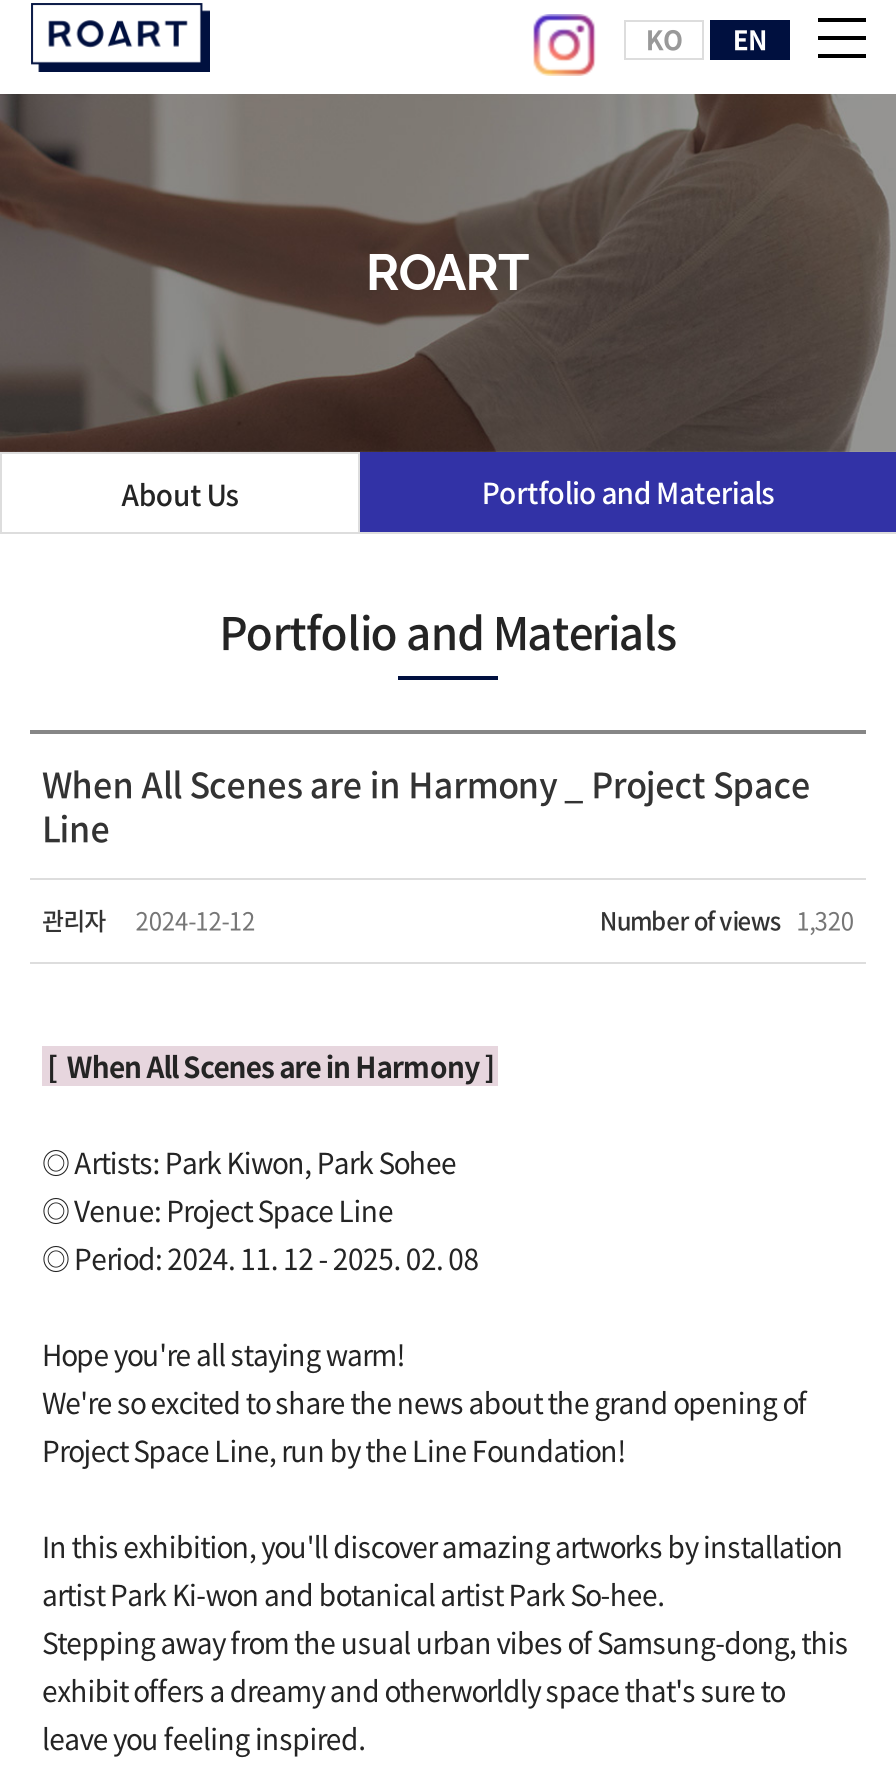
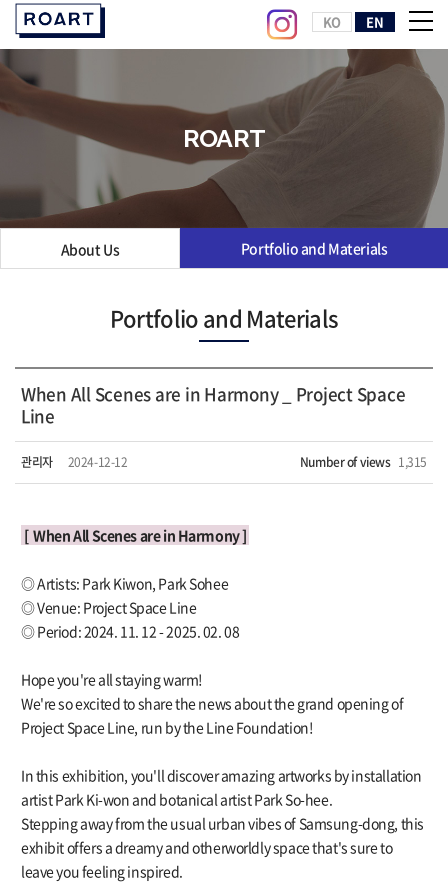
- Number of views 1,320
+ Number of views 1,315
